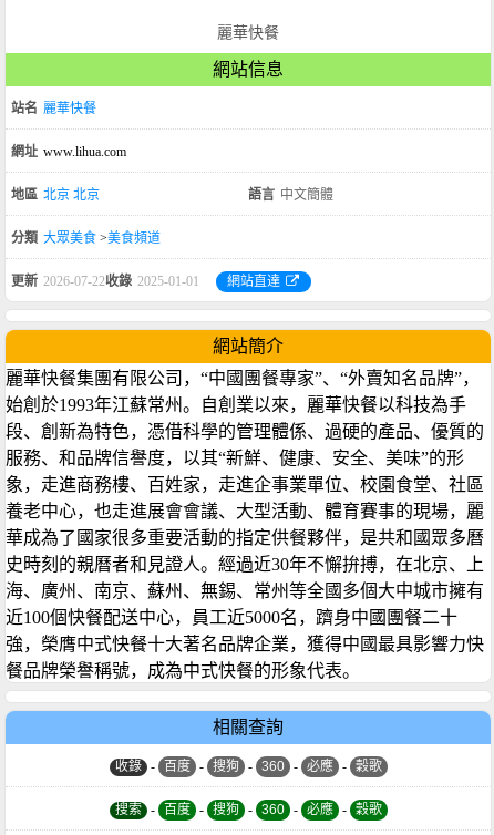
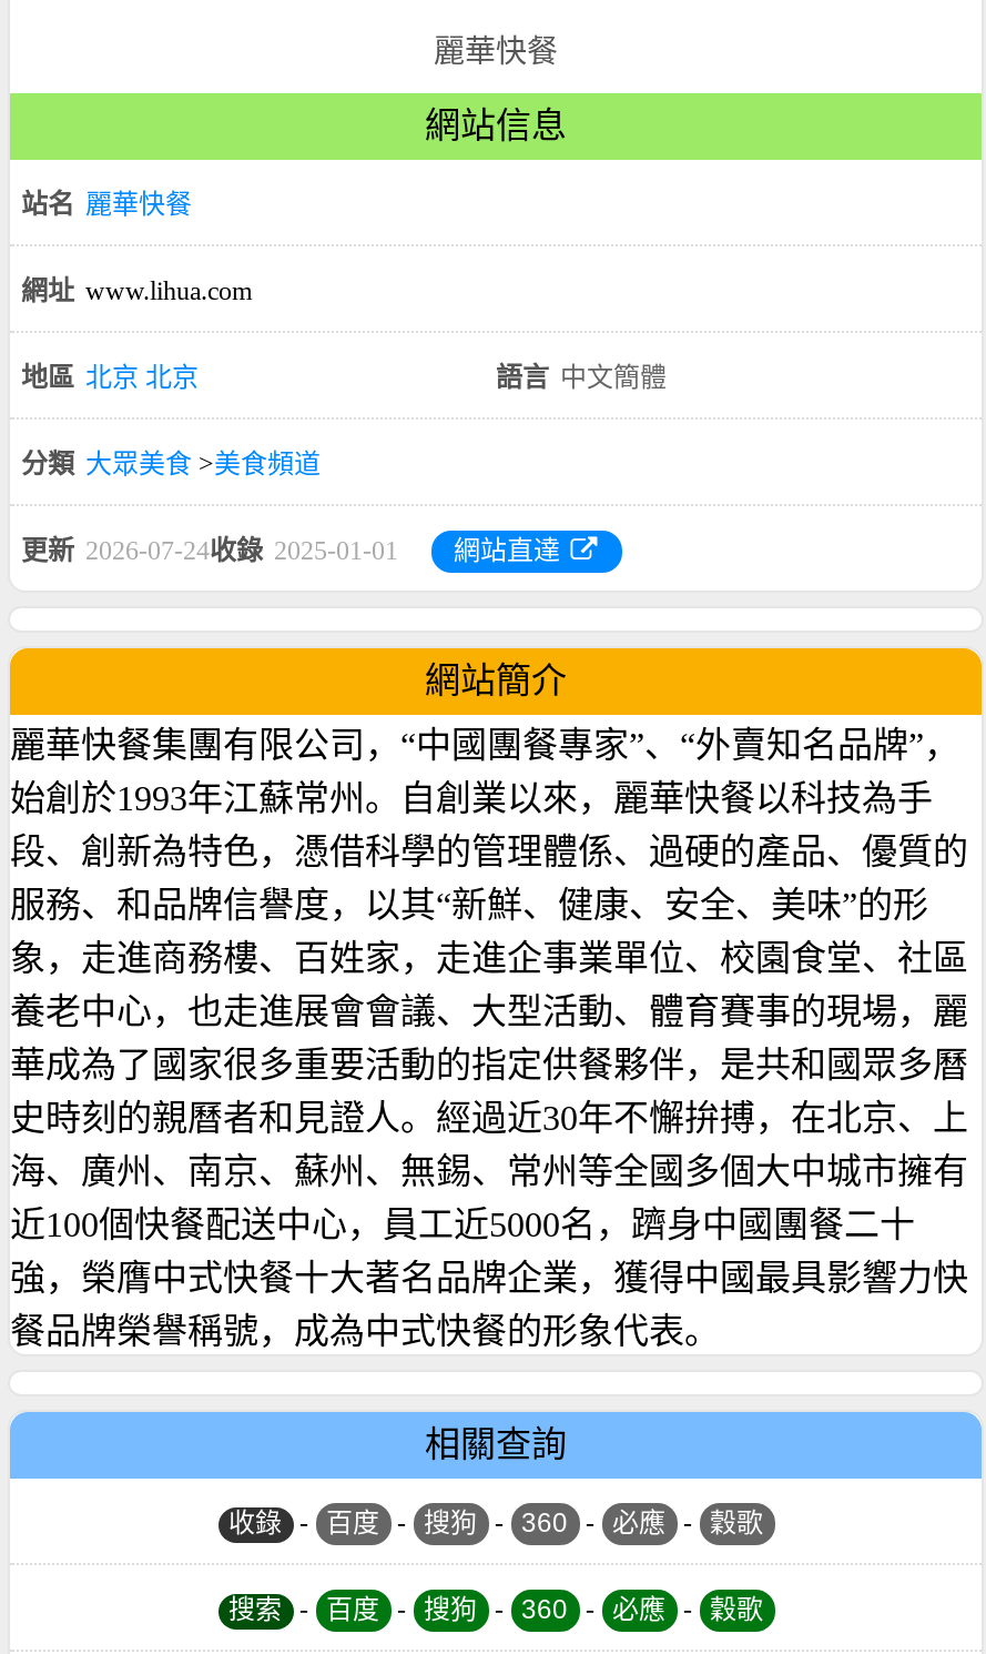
- 更新 2026-07-22收錄 2025-01-01 網站直達
+ 更新 2026-07-24收錄 2025-01-01 網站直達
